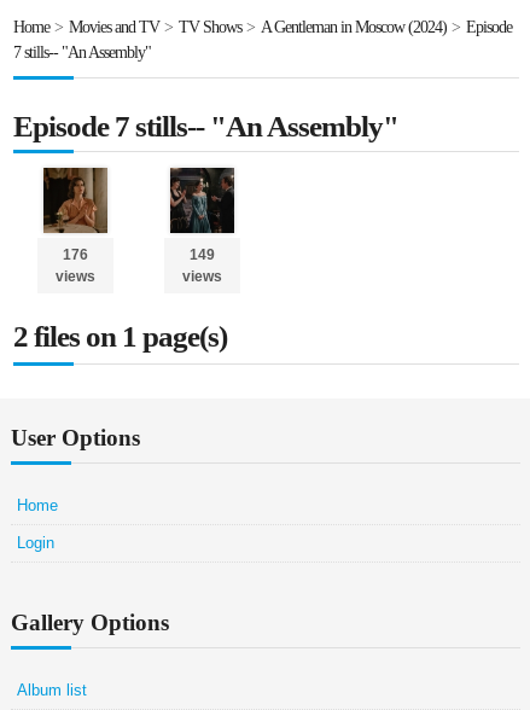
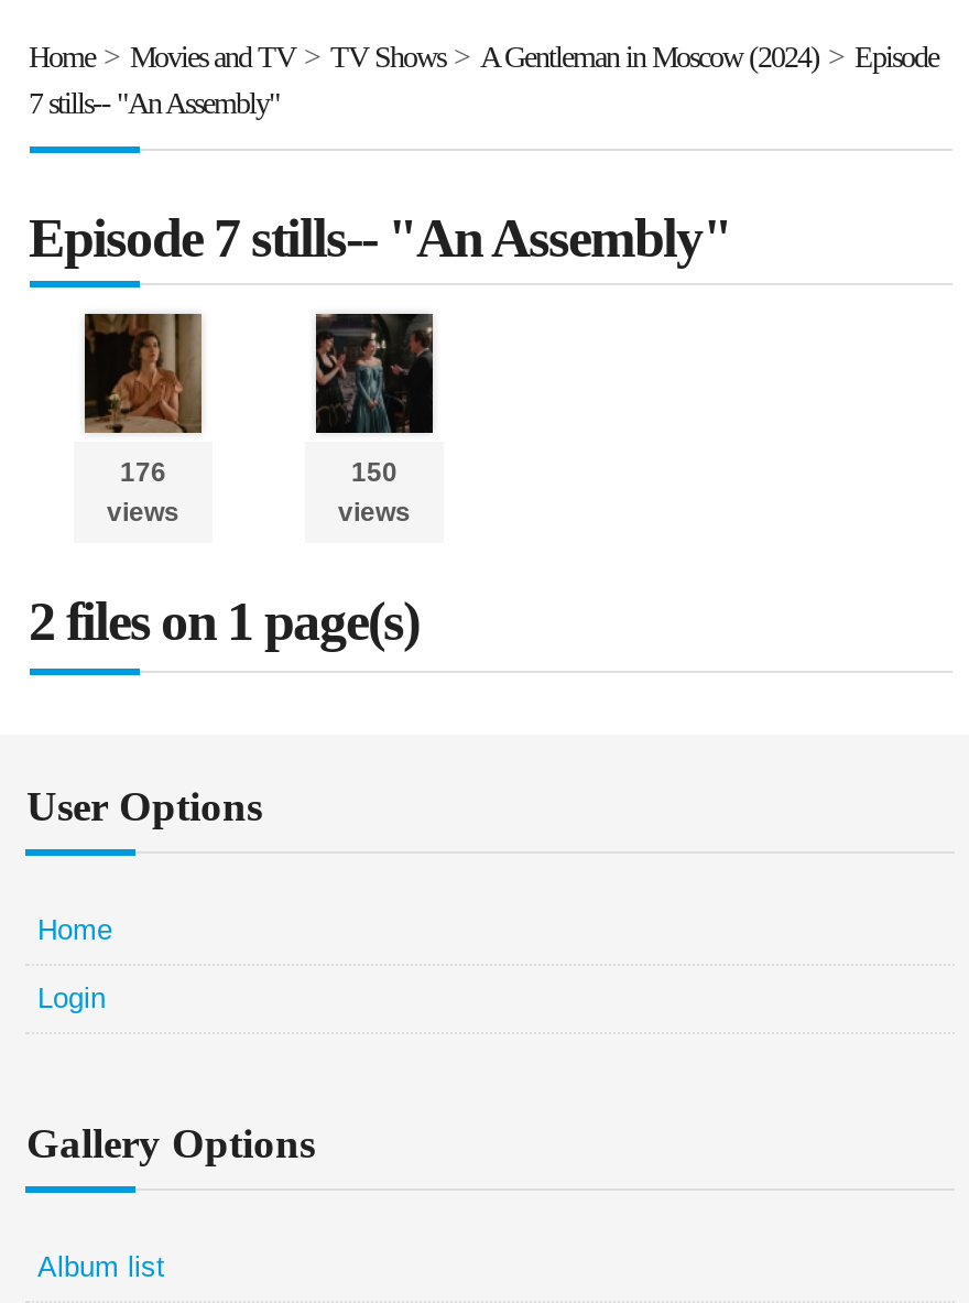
- 149
+ 150
